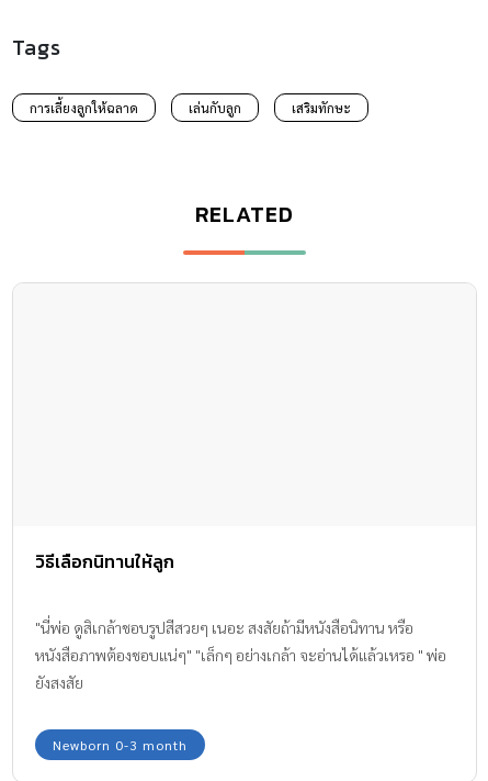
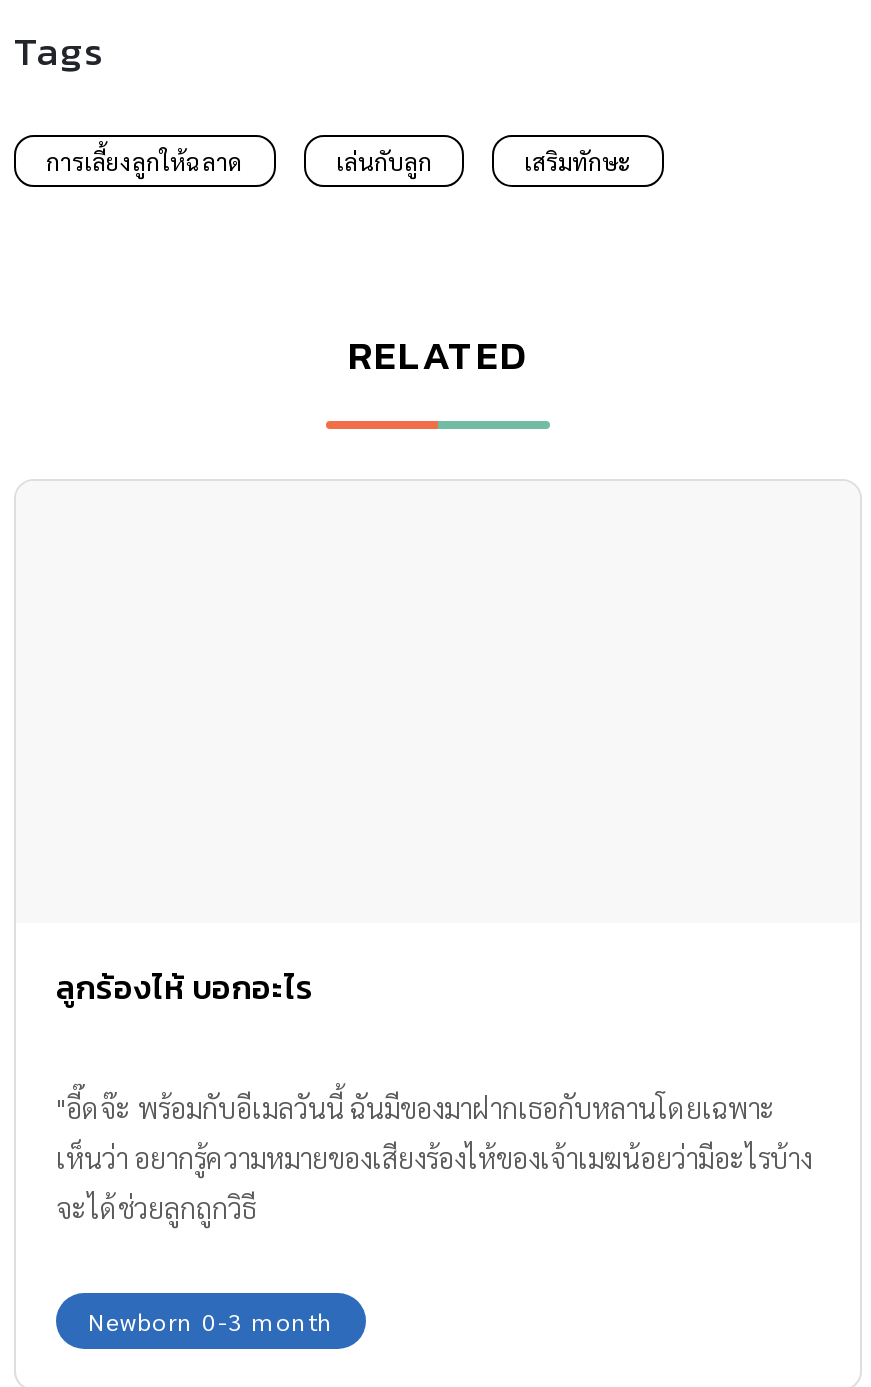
- วิธีเลือกนิทานให้ลูก
+ ลูกร้องไห้ บอกอะไร

- "นี่พ่อ ดูสิเกล้าชอบรูปสีสวยๆ เนอะ สงสัยถ้ามีหนังสือนิทาน หรือ
- หนังสือภาพต้องชอบแน่ๆ" "เล็กๆ อย่างเกล้า จะอ่านได้แล้วเหรอ " พ่อ
- ยังสงสัย
+ "อี๊ดจ๊ะ พร้อมกับอีเมลวันนี้ ฉันมีของมาฝากเธอกับหลานโดยเฉพาะ
+ เห็นว่า อยากรู้ความหมายของเสียงร้องไห้ของเจ้าเมฆน้อยว่ามีอะไรบ้าง
+ จะได้ช่วยลูกถูกวิธี
